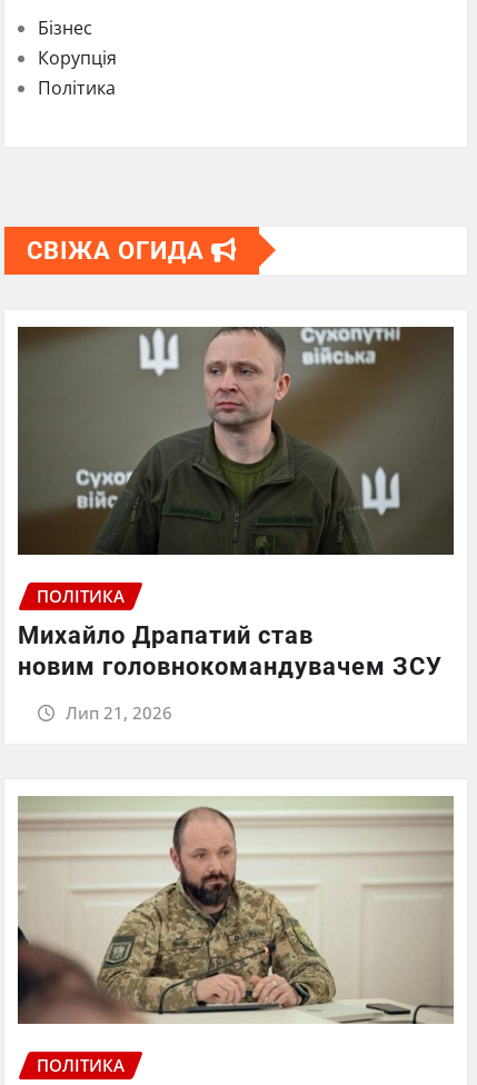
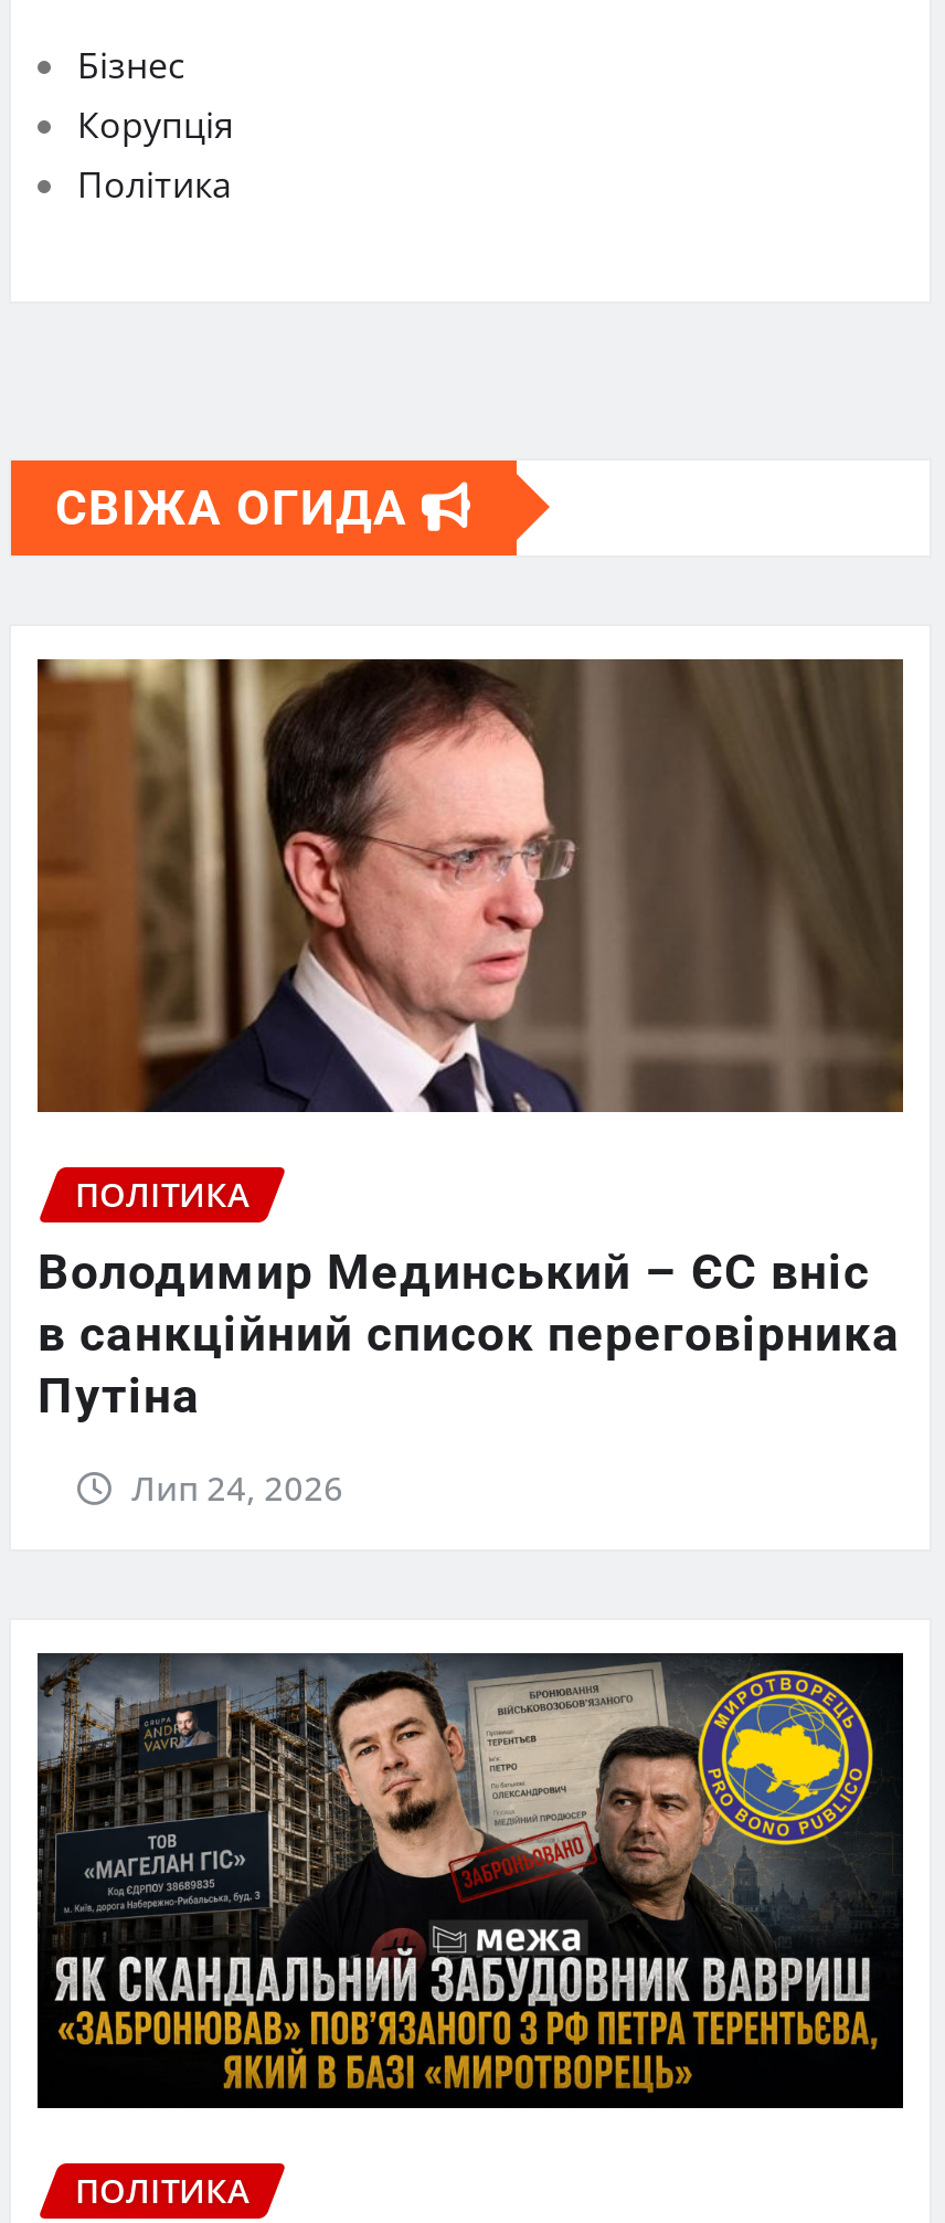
- [image]
+ [image]

- Михайло Драпатий став
- новим головнокомандувачем ЗСУ
+ Володимир Мединський – ЄС вніс
+ в санкційний список переговірника
+ Путіна

- Лип 21, 2026
+ Лип 24, 2026

- [image]
+ [image]
